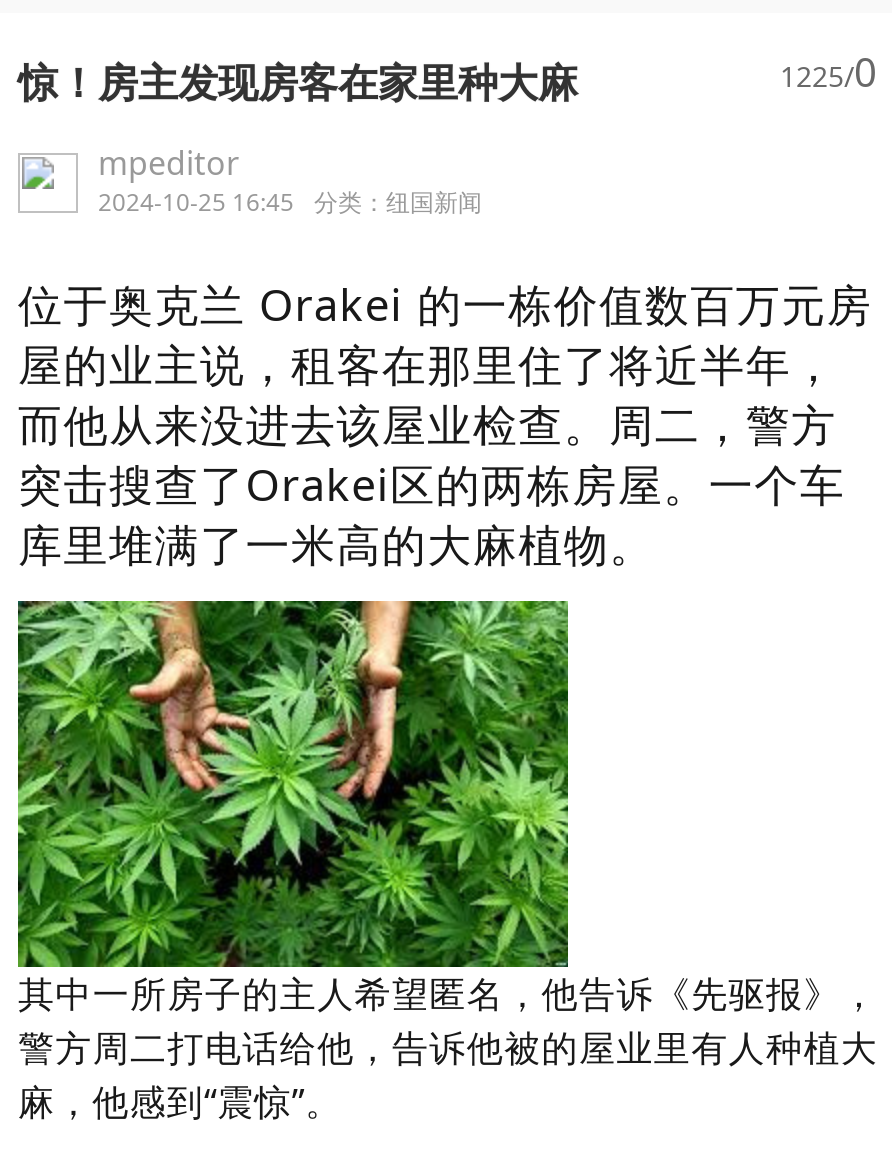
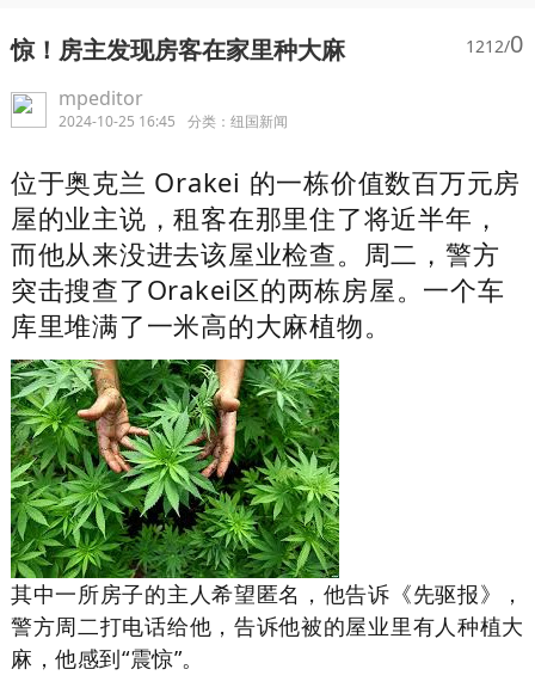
- 1225/0
+ 1212/0
